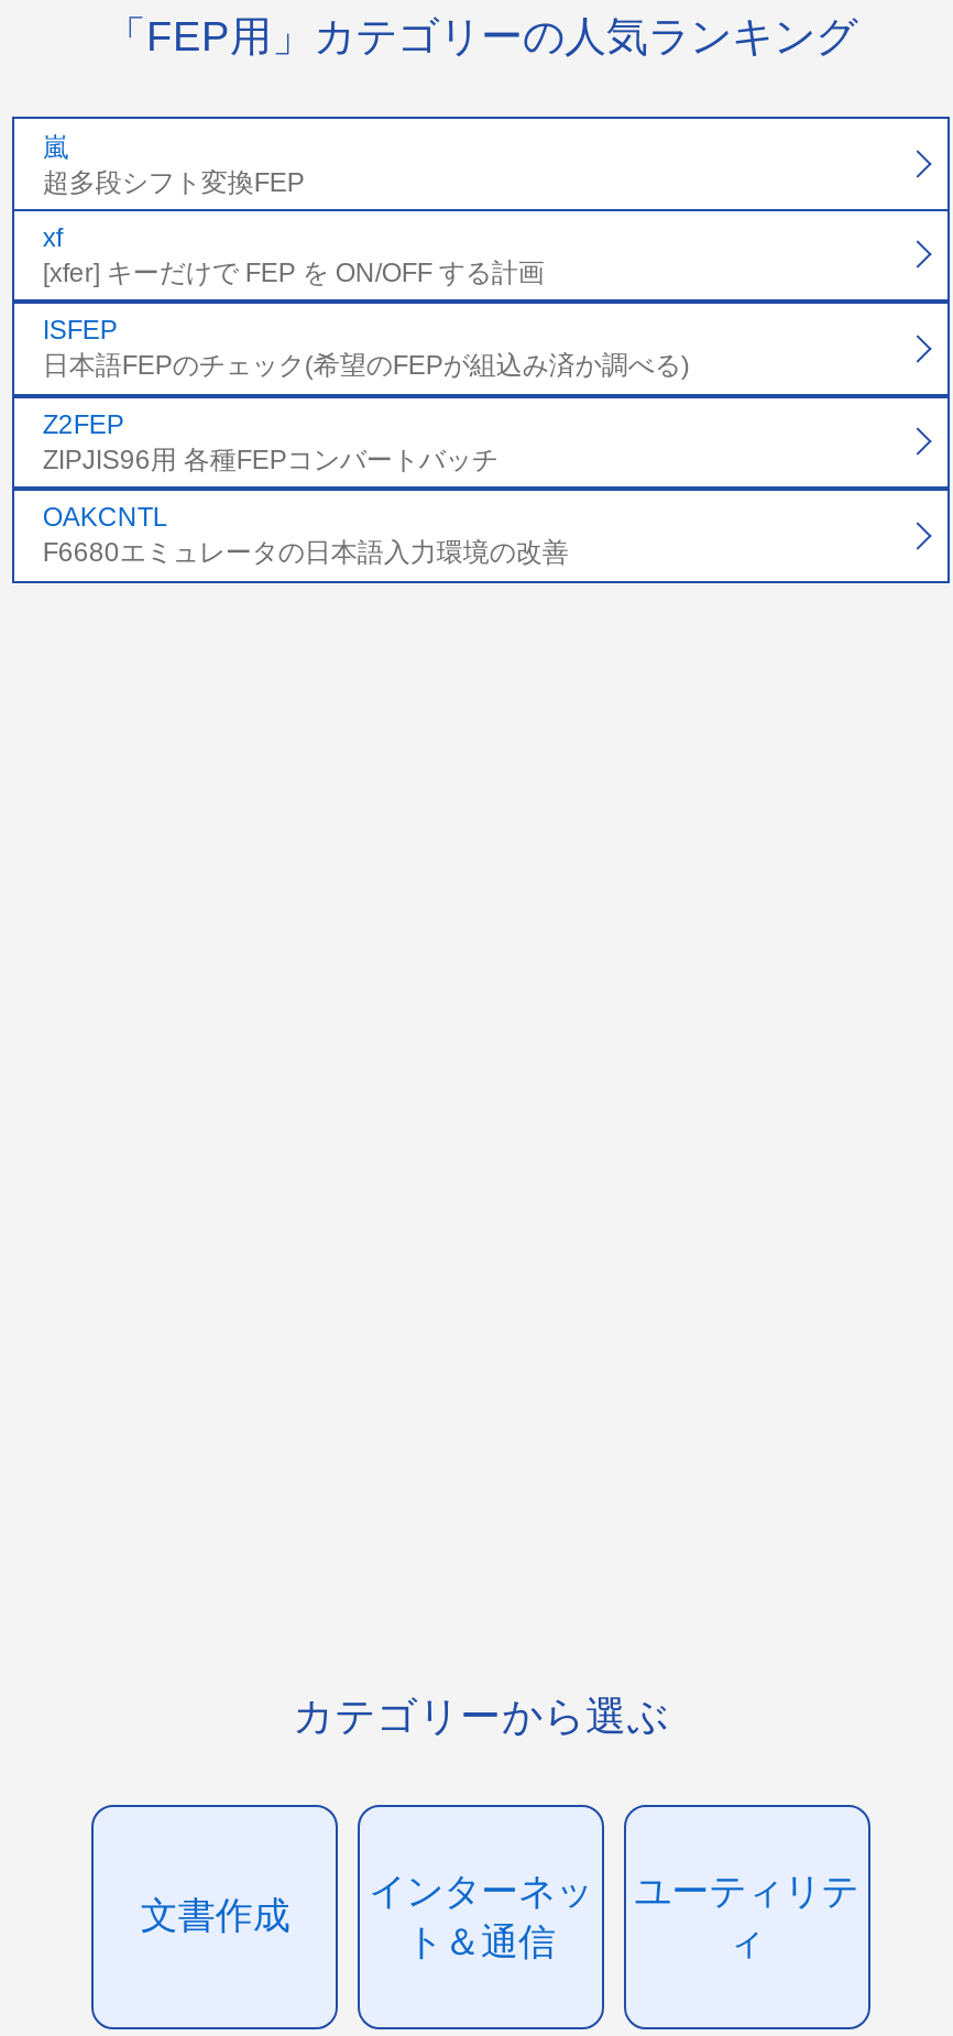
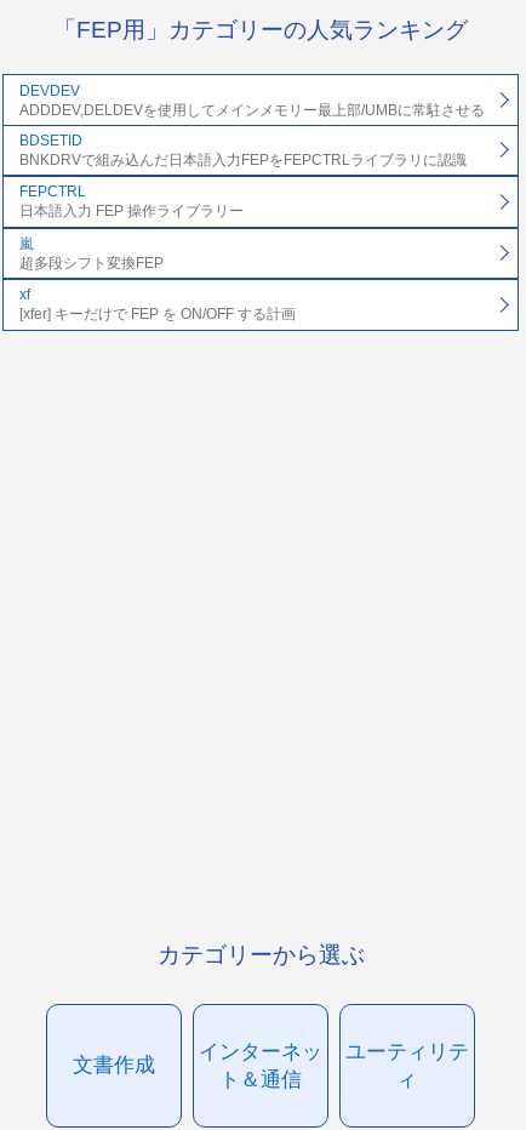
+ DEVDEV
+ ADDDEV,DELDEVを使用してメインメモリー最上部/UMBに常駐させる
+ BDSETID
+ BNKDRVで組み込んだ日本語入力FEPをFEPCTRLライブラリに認識
+ FEPCTRL
+ 日本語入力 FEP 操作ライブラリー

moved down: 超多段シフト変換FEP | xf | [xfer] キーだけで FEP を ON/OFF する計画

- ISFEP
- 日本語FEPのチェック(希望のFEPが組込み済か調べる)
- Z2FEP
- ZIPJIS96用 各種FEPコンバートバッチ
- OAKCNTL
- F6680エミュレータの日本語入力環境の改善
